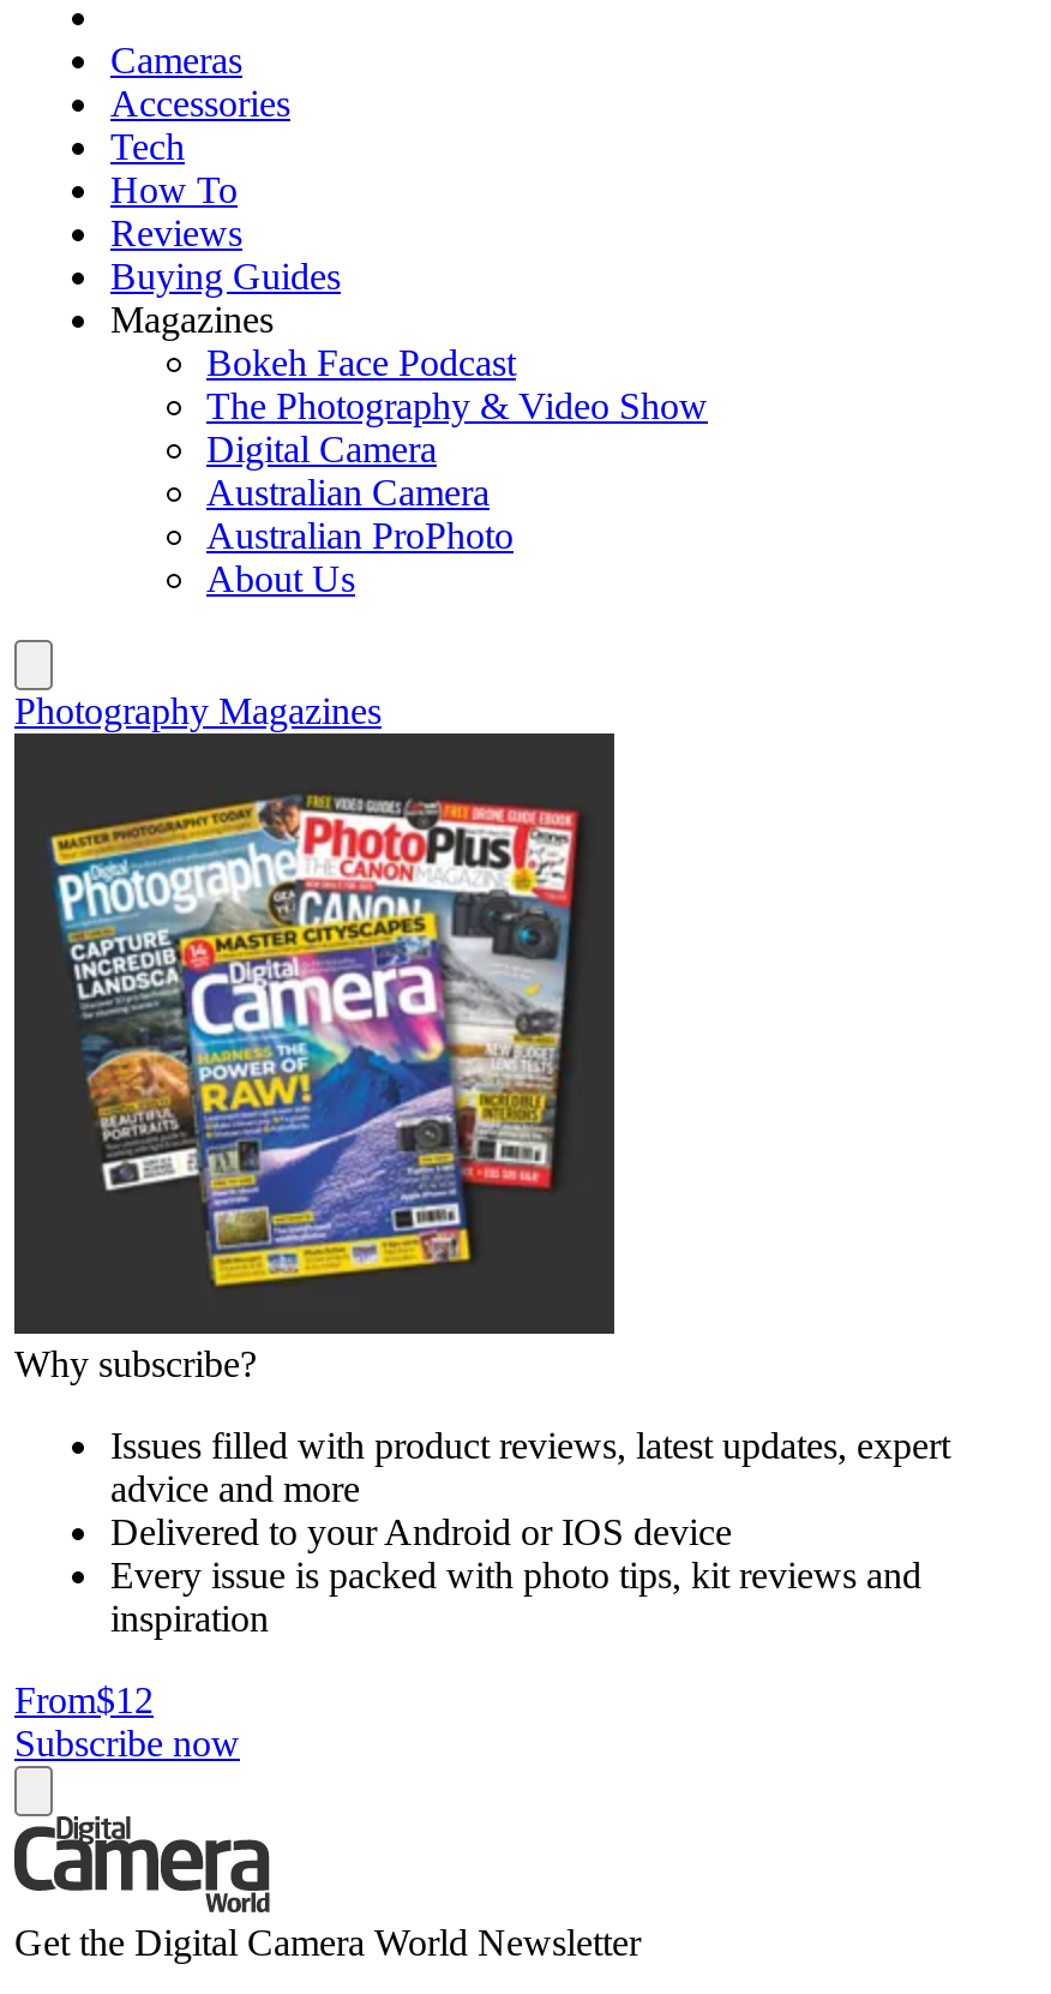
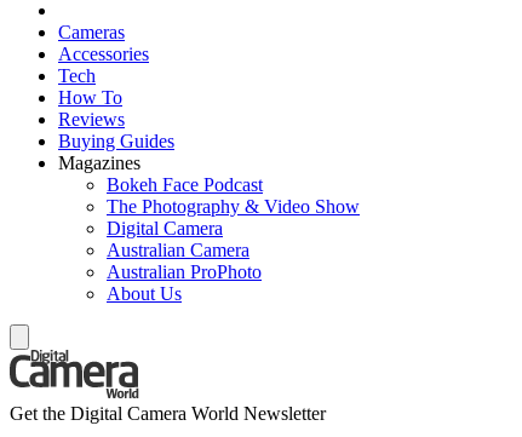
- Photography Magazines

- [image]
- Why subscribe?
- Issues filled with product reviews, latest updates, expert
- advice and more
- Delivered to your Android or IOS device
- Every issue is packed with photo tips, kit reviews and
- inspiration
- From$12
- Subscribe now
